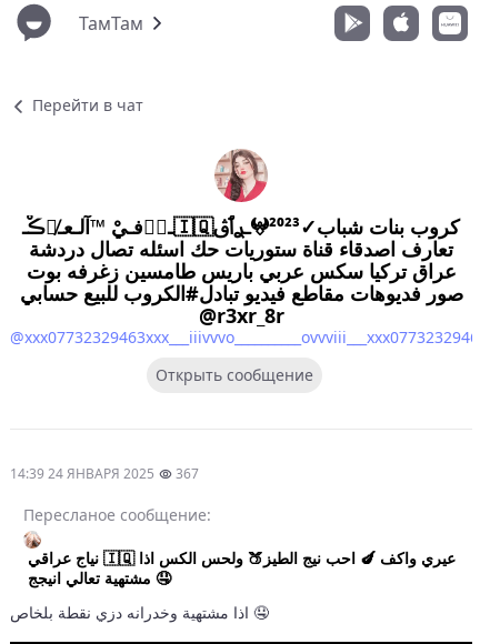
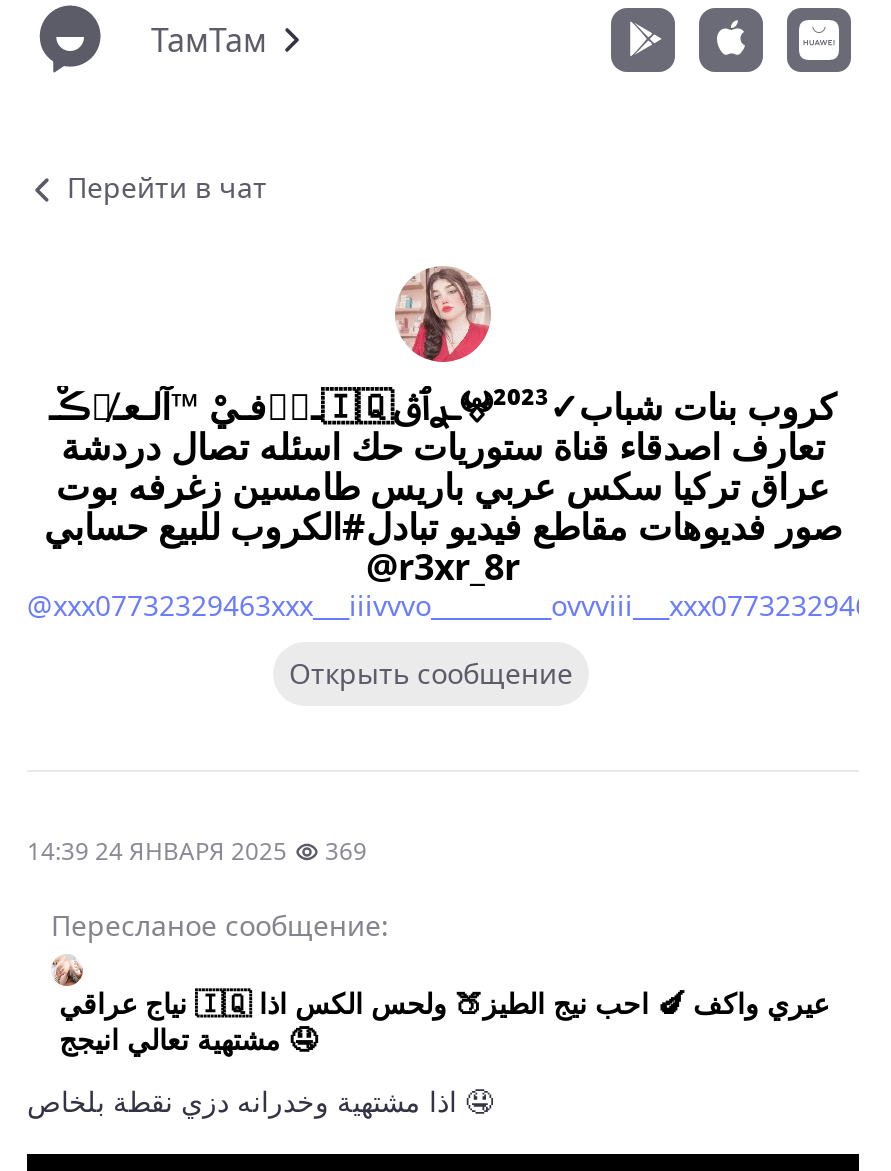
- 14:39 24 ЯНВАРЯ 2025 367
+ 14:39 24 ЯНВАРЯ 2025 369
